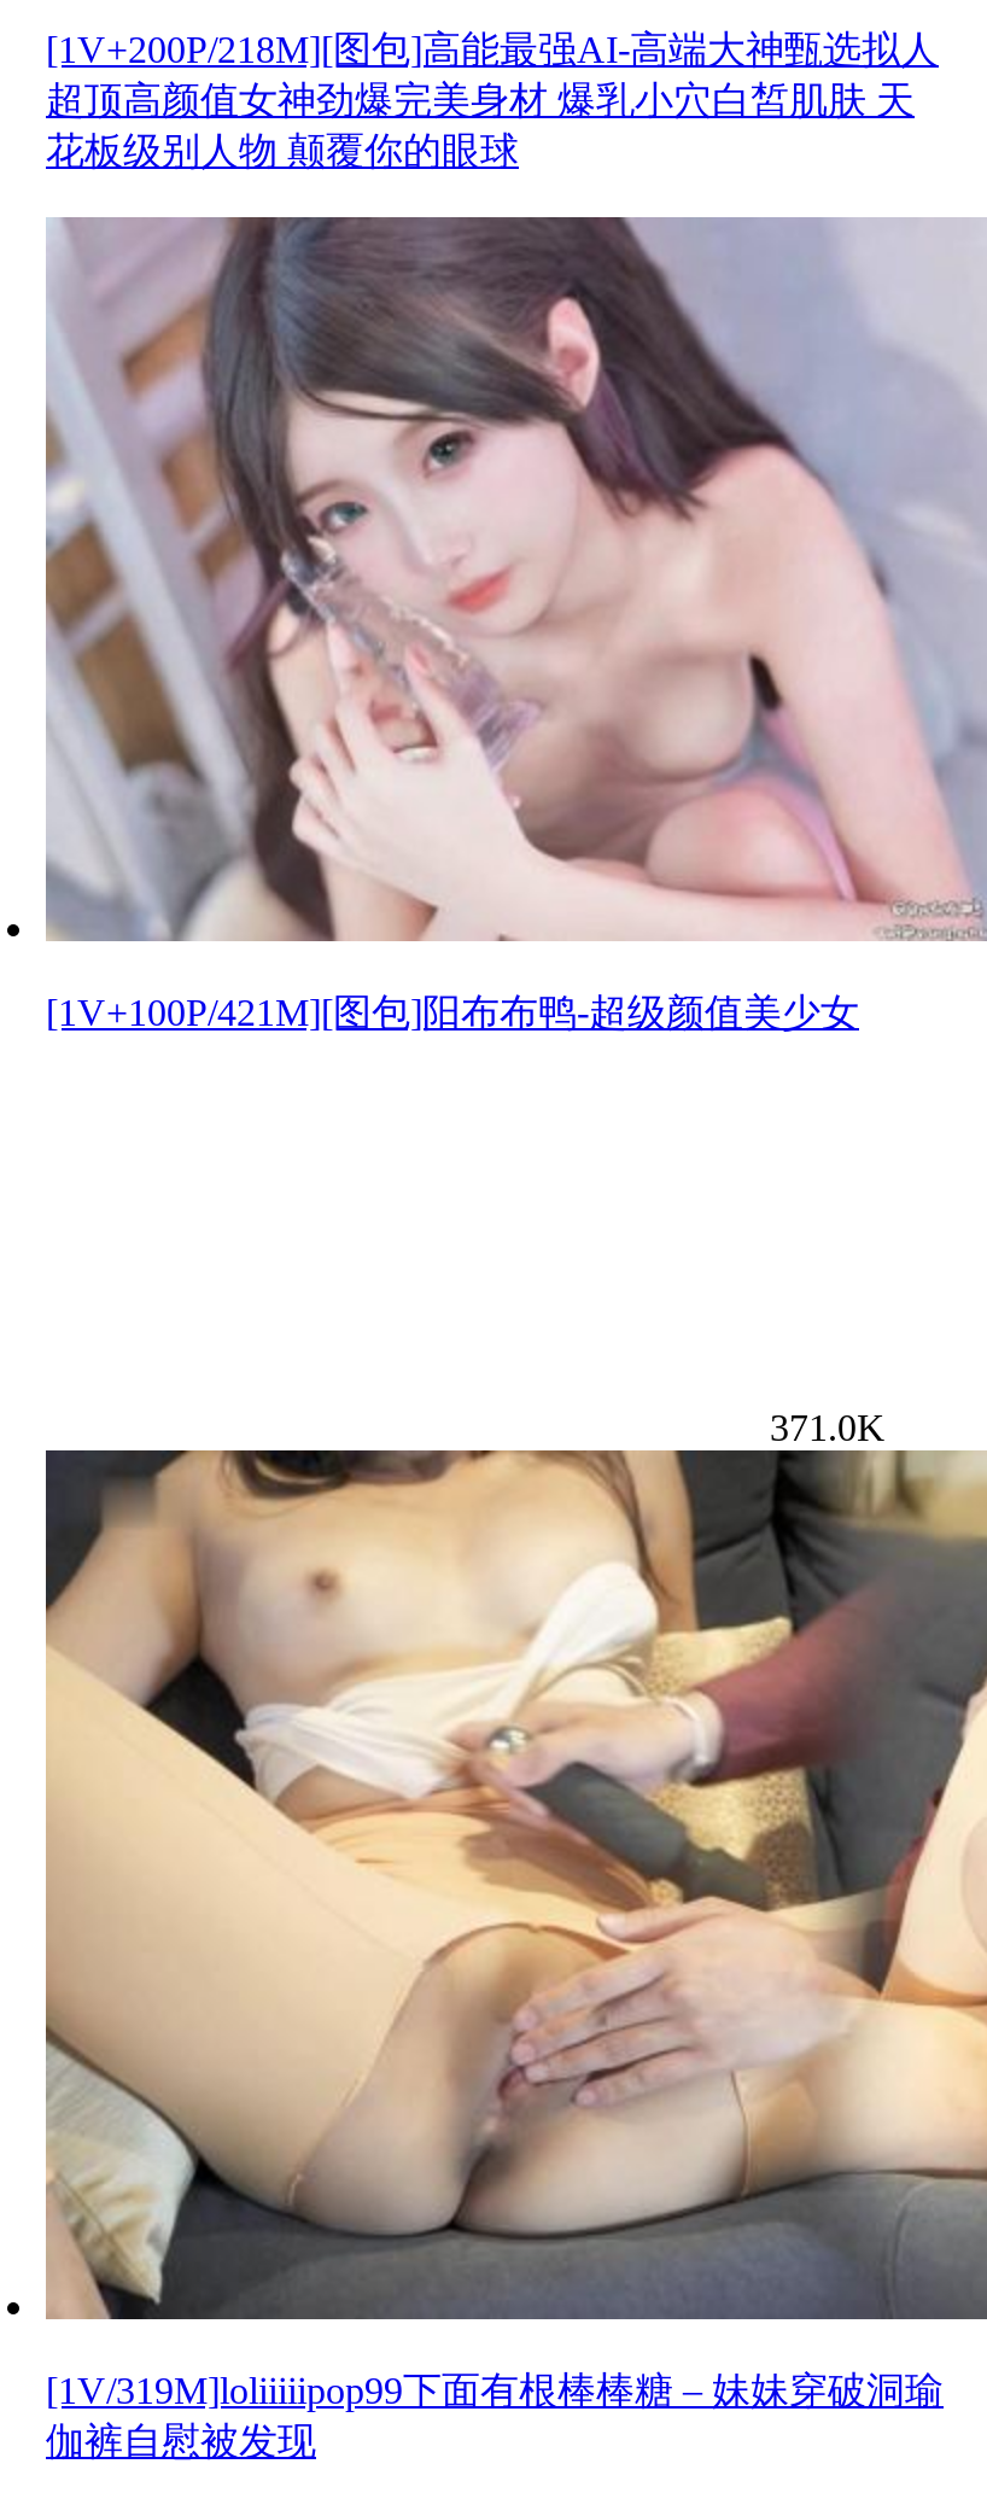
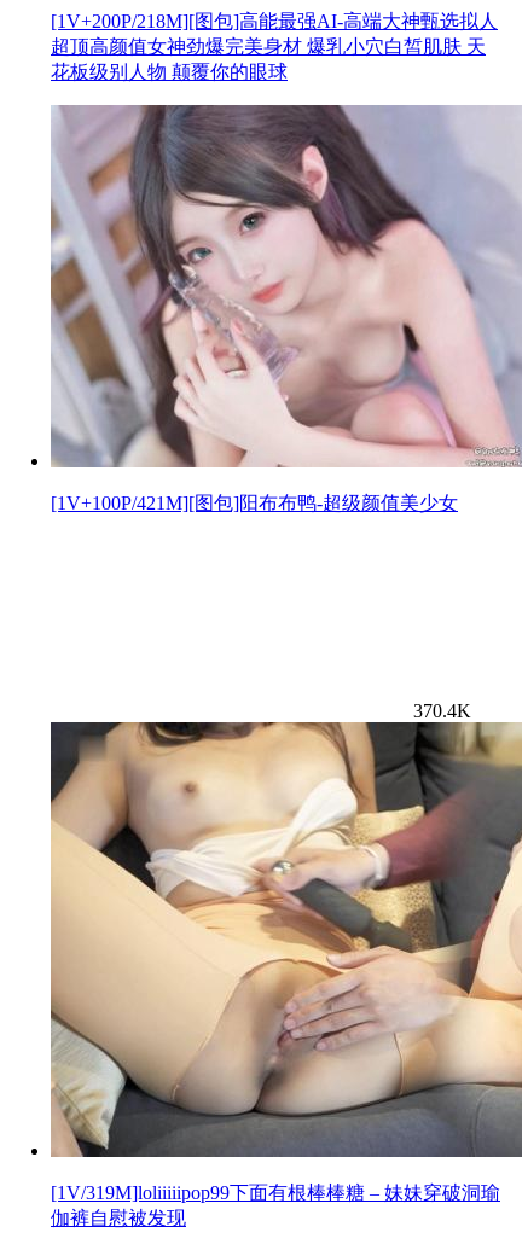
- 371.0K
+ 370.4K
